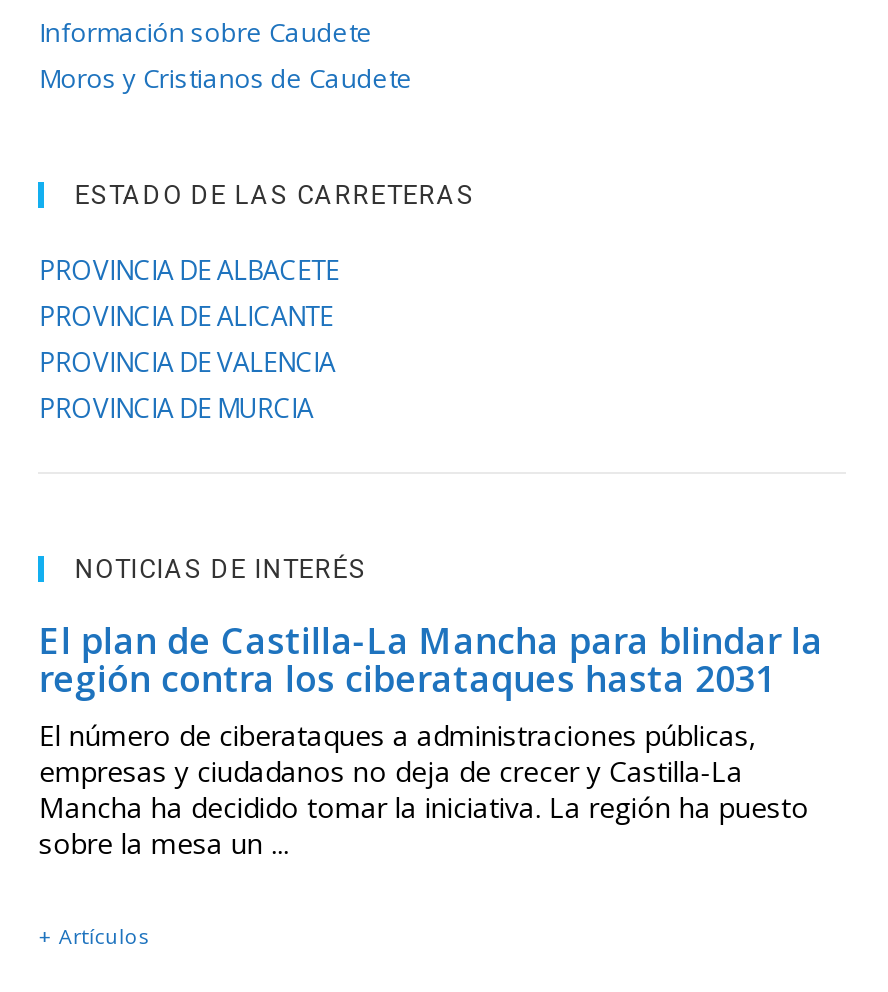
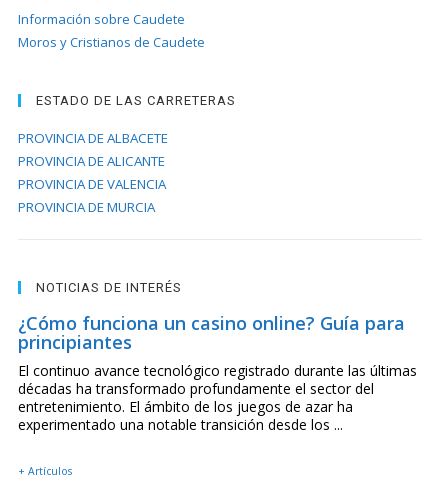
- El plan de Castilla-La Mancha para blindar la
- región contra los ciberataques hasta 2031
- El número de ciberataques a administraciones públicas,
- empresas y ciudadanos no deja de crecer y Castilla-La
- Mancha ha decidido tomar la iniciativa. La región ha puesto
- sobre la mesa un ...
+ ¿Cómo funciona un casino online? Guía para
+ principiantes
+ El continuo avance tecnológico registrado durante las últimas
+ décadas ha transformado profundamente el sector del
+ entretenimiento. El ámbito de los juegos de azar ha
+ experimentado una notable transición desde los ...
